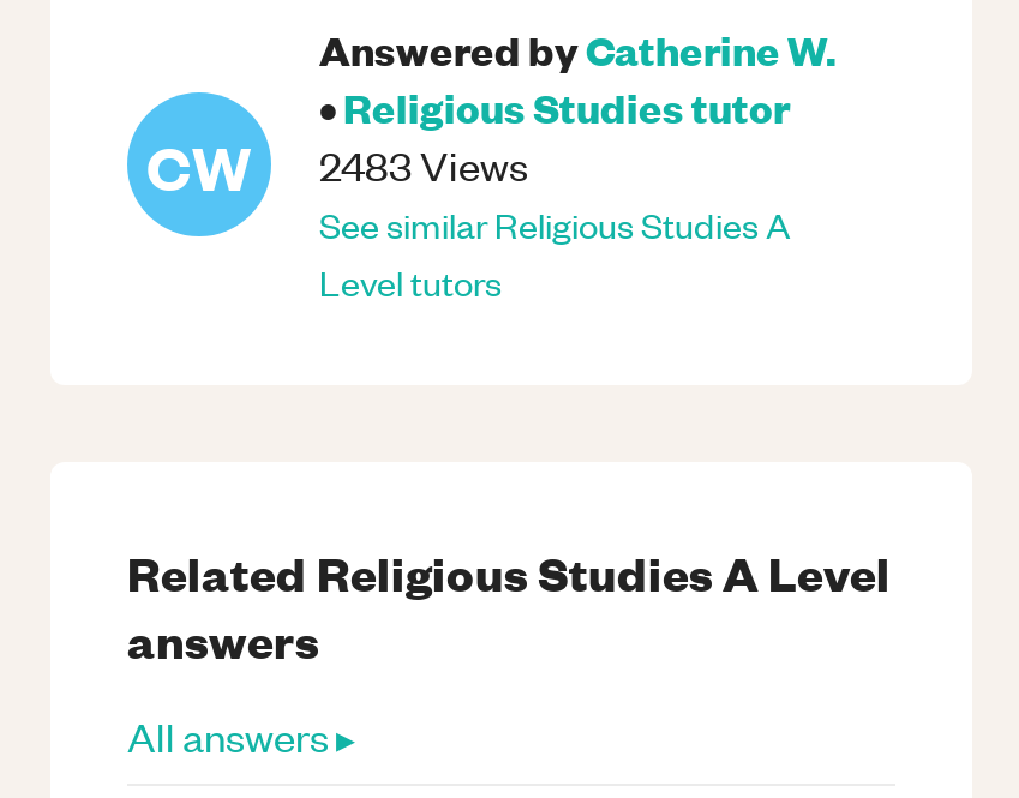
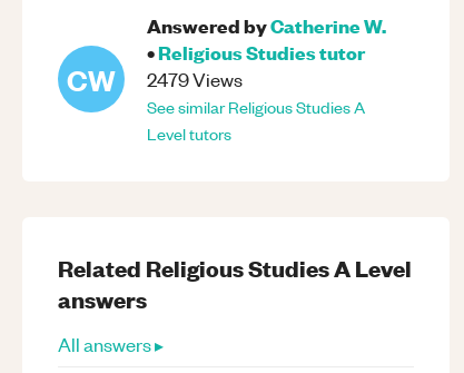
- CW 2483 Views
+ CW 2479 Views
